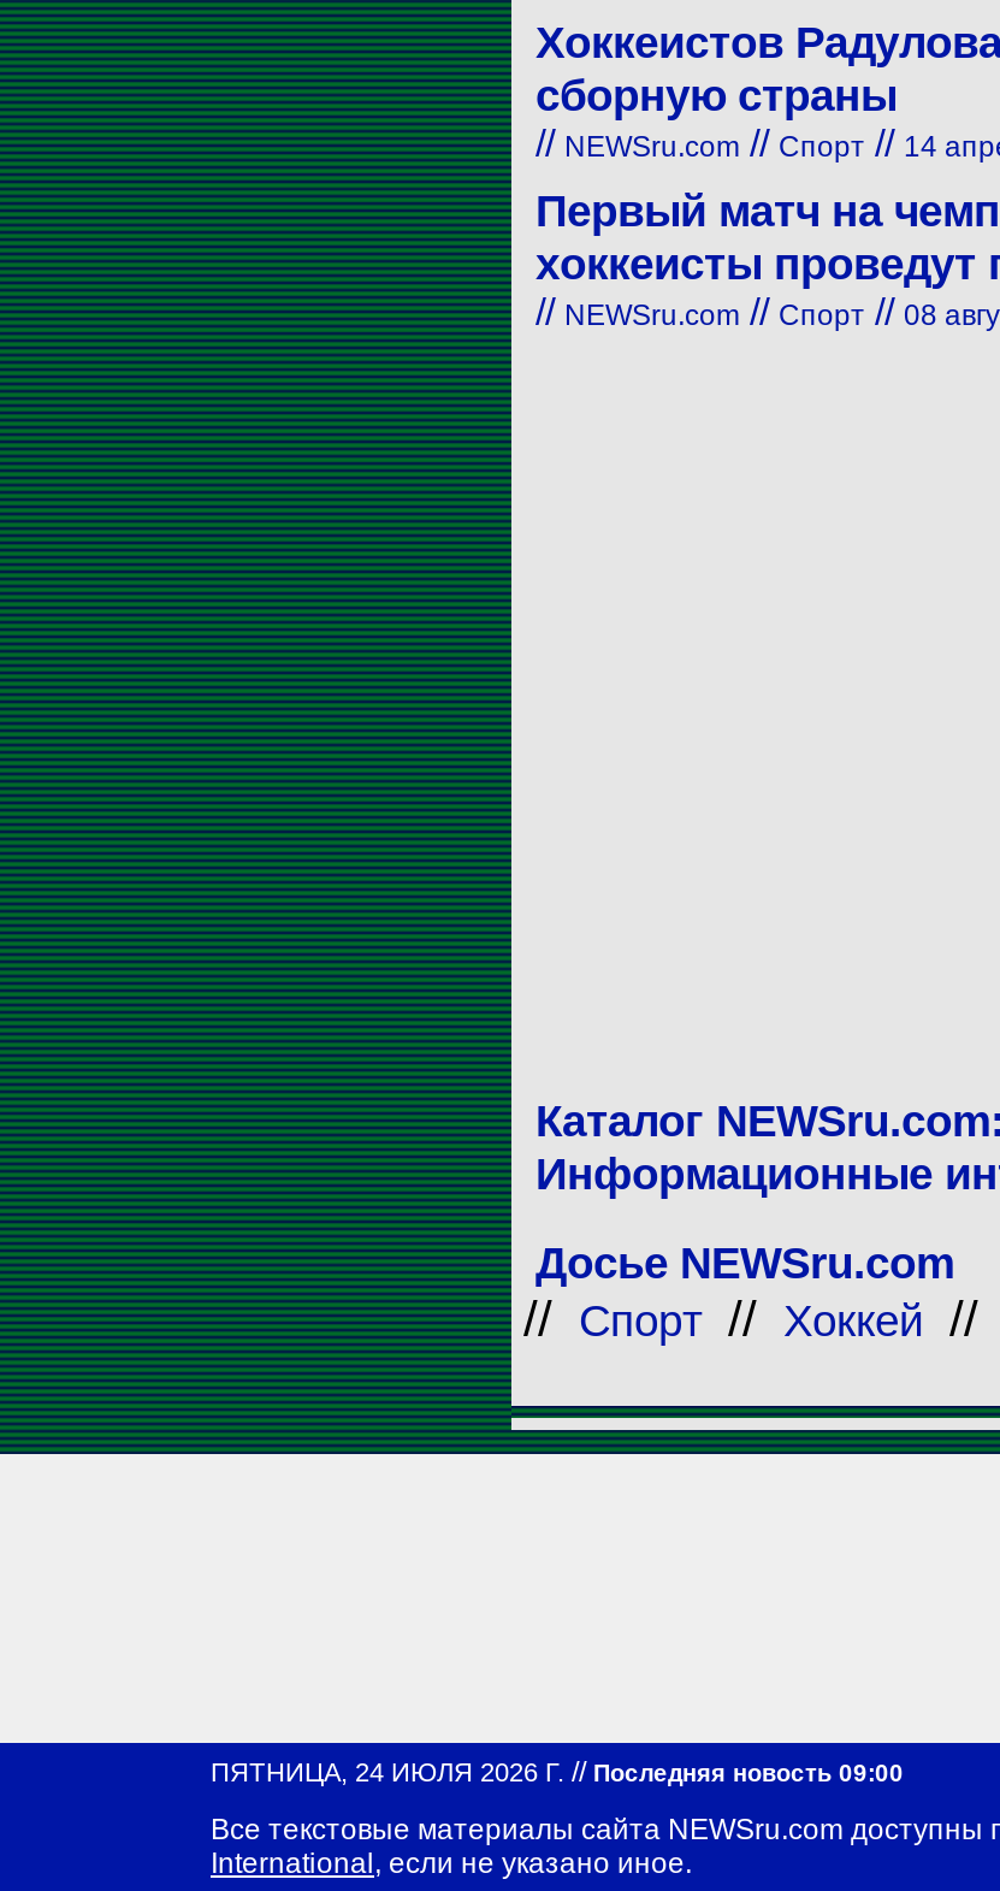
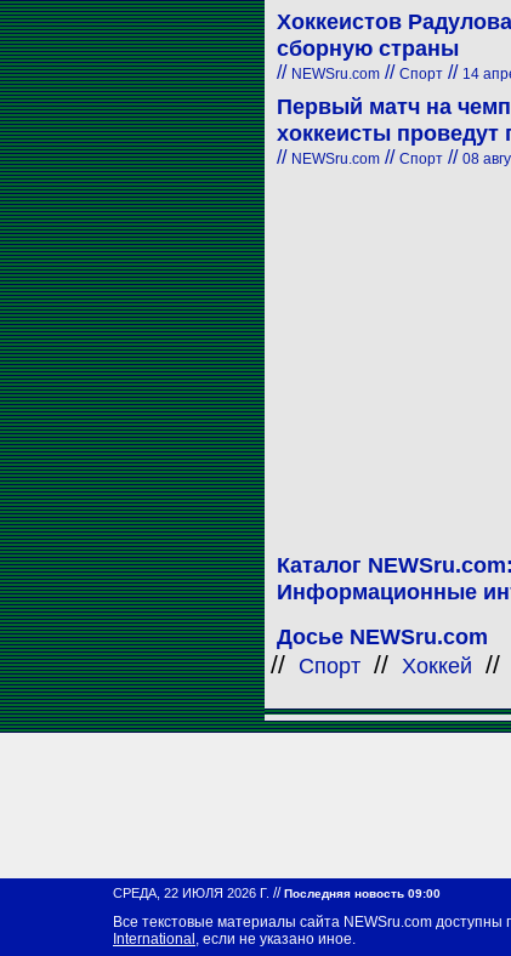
- ПЯТНИЦА, 24 ИЮЛЯ 2026 Г. // Последняя новость 09:00
+ СРЕДА, 22 ИЮЛЯ 2026 Г. // Последняя новость 09:00
